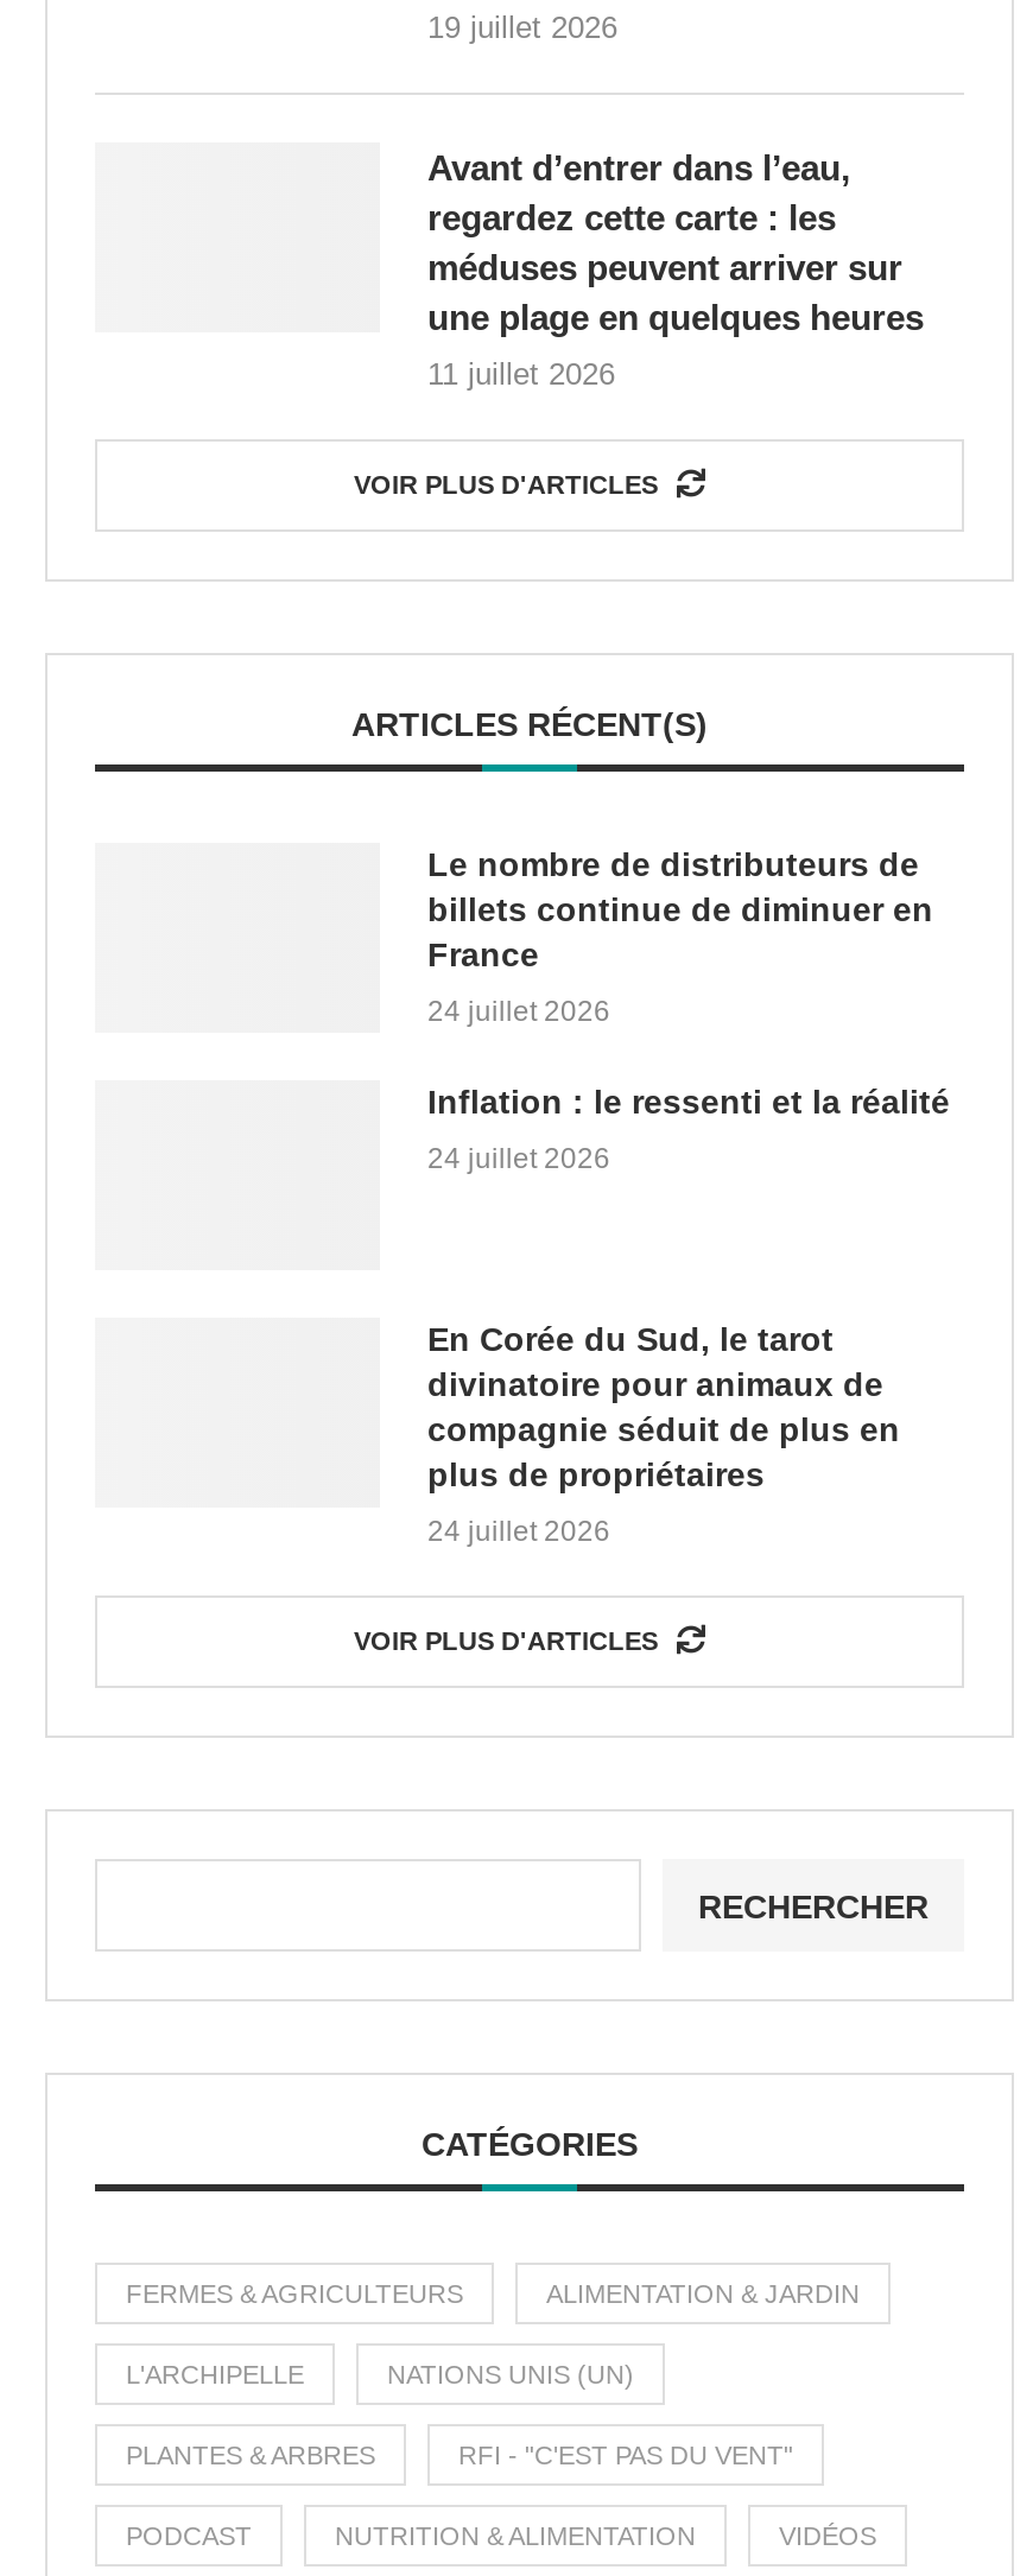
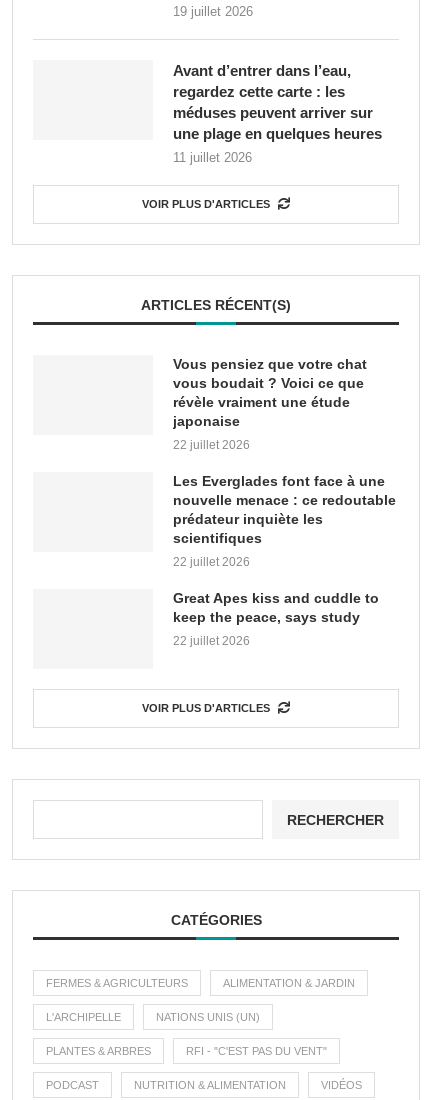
- Le nombre de distributeurs de
- billets continue de diminuer en
- France
+ Vous pensiez que votre chat
+ vous boudait ? Voici ce que
+ révèle vraiment une étude
+ japonaise

- 24 juillet 2026
+ 22 juillet 2026

- Inflation : le ressenti et la réalité
+ Les Everglades font face à une
+ nouvelle menace : ce redoutable
+ prédateur inquiète les
+ scientifiques

- 24 juillet 2026
+ 22 juillet 2026

- En Corée du Sud, le tarot
- divinatoire pour animaux de
- compagnie séduit de plus en
- plus de propriétaires
+ Great Apes kiss and cuddle to
+ keep the peace, says study

- 24 juillet 2026
+ 22 juillet 2026
